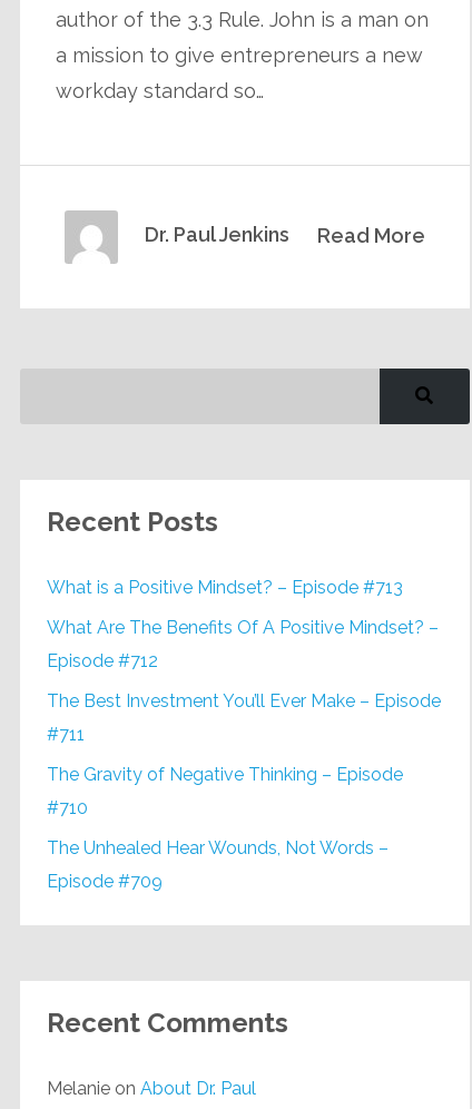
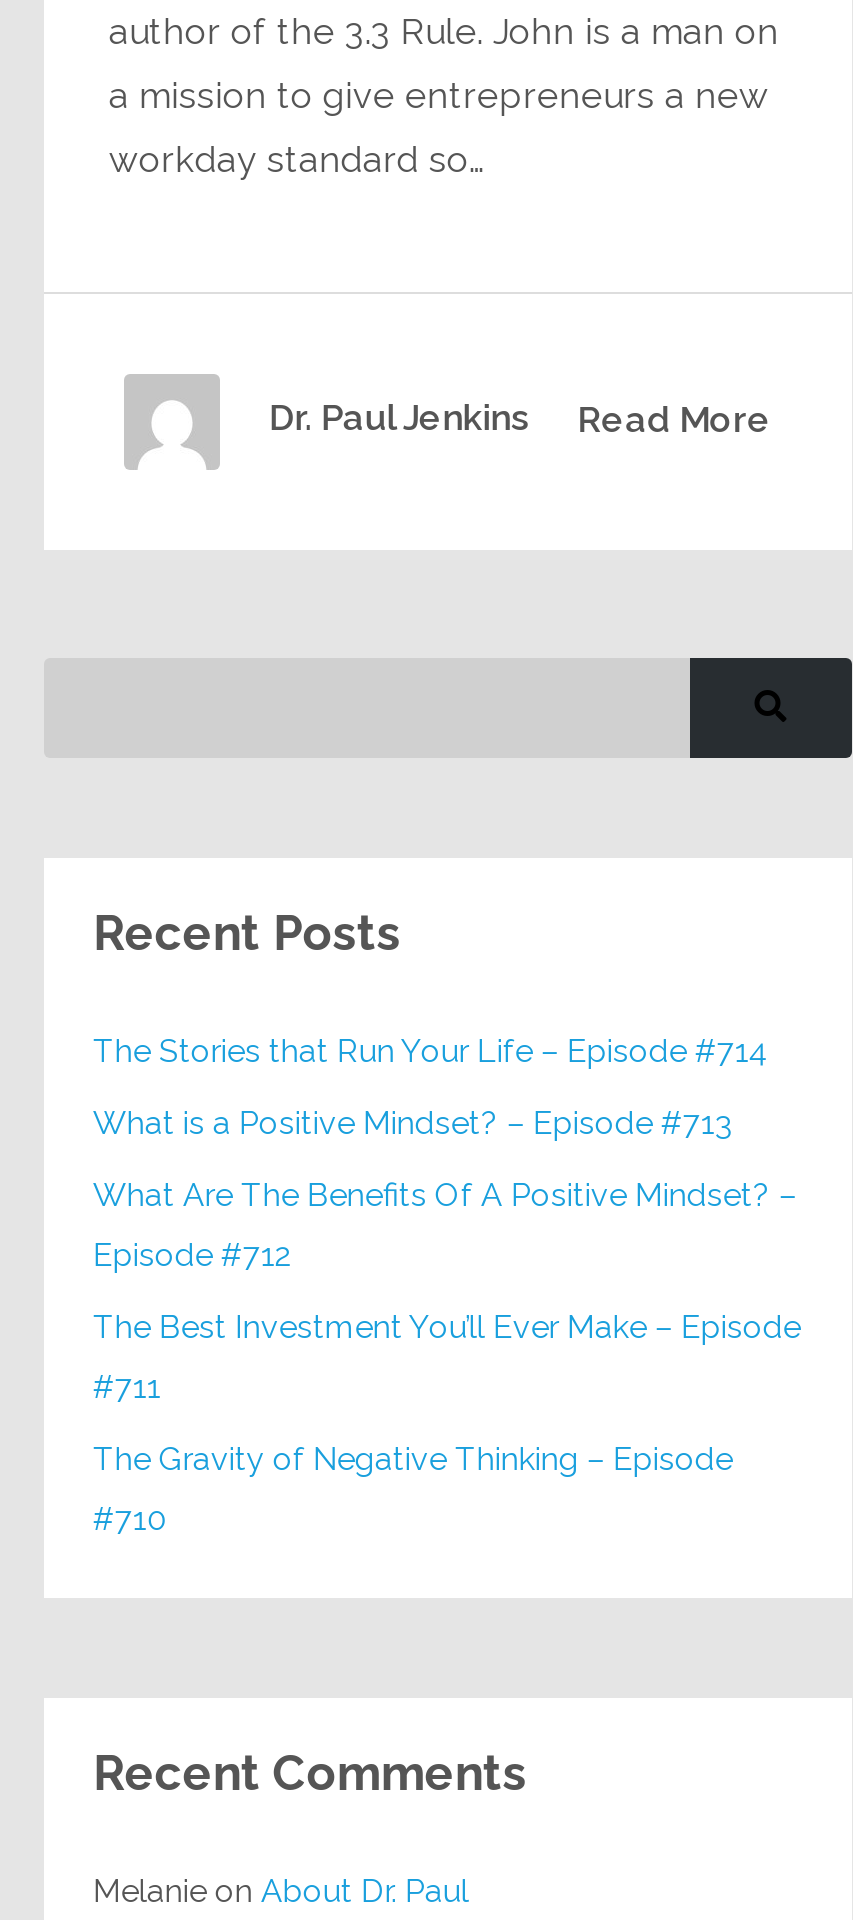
+ The Stories that Run Your Life – Episode #714

moved down: What is a Positive Mindset? – Episode #713 | What Are The Benefits Of A Positive Mindset? – | Episode #712 | The Best Investment You’ll Ever Make – Episode | #711 | The Gravity of Negative Thinking – Episode | #710

- The Unhealed Hear Wounds, Not Words –
- Episode #709
